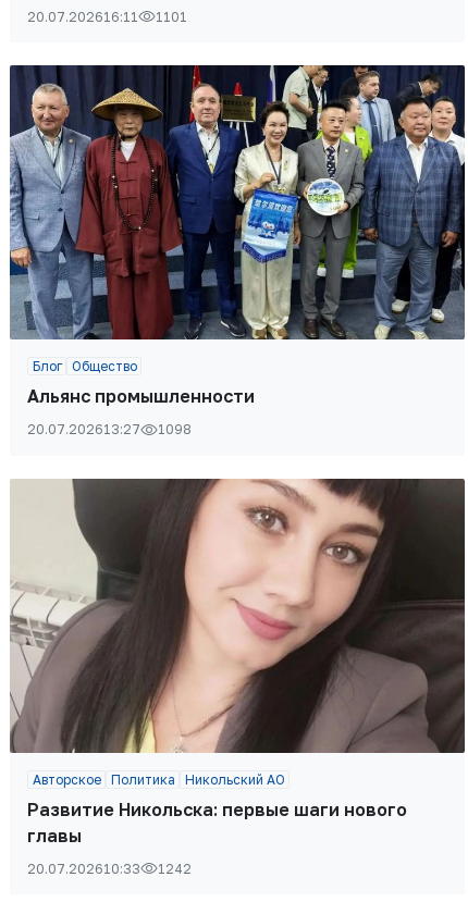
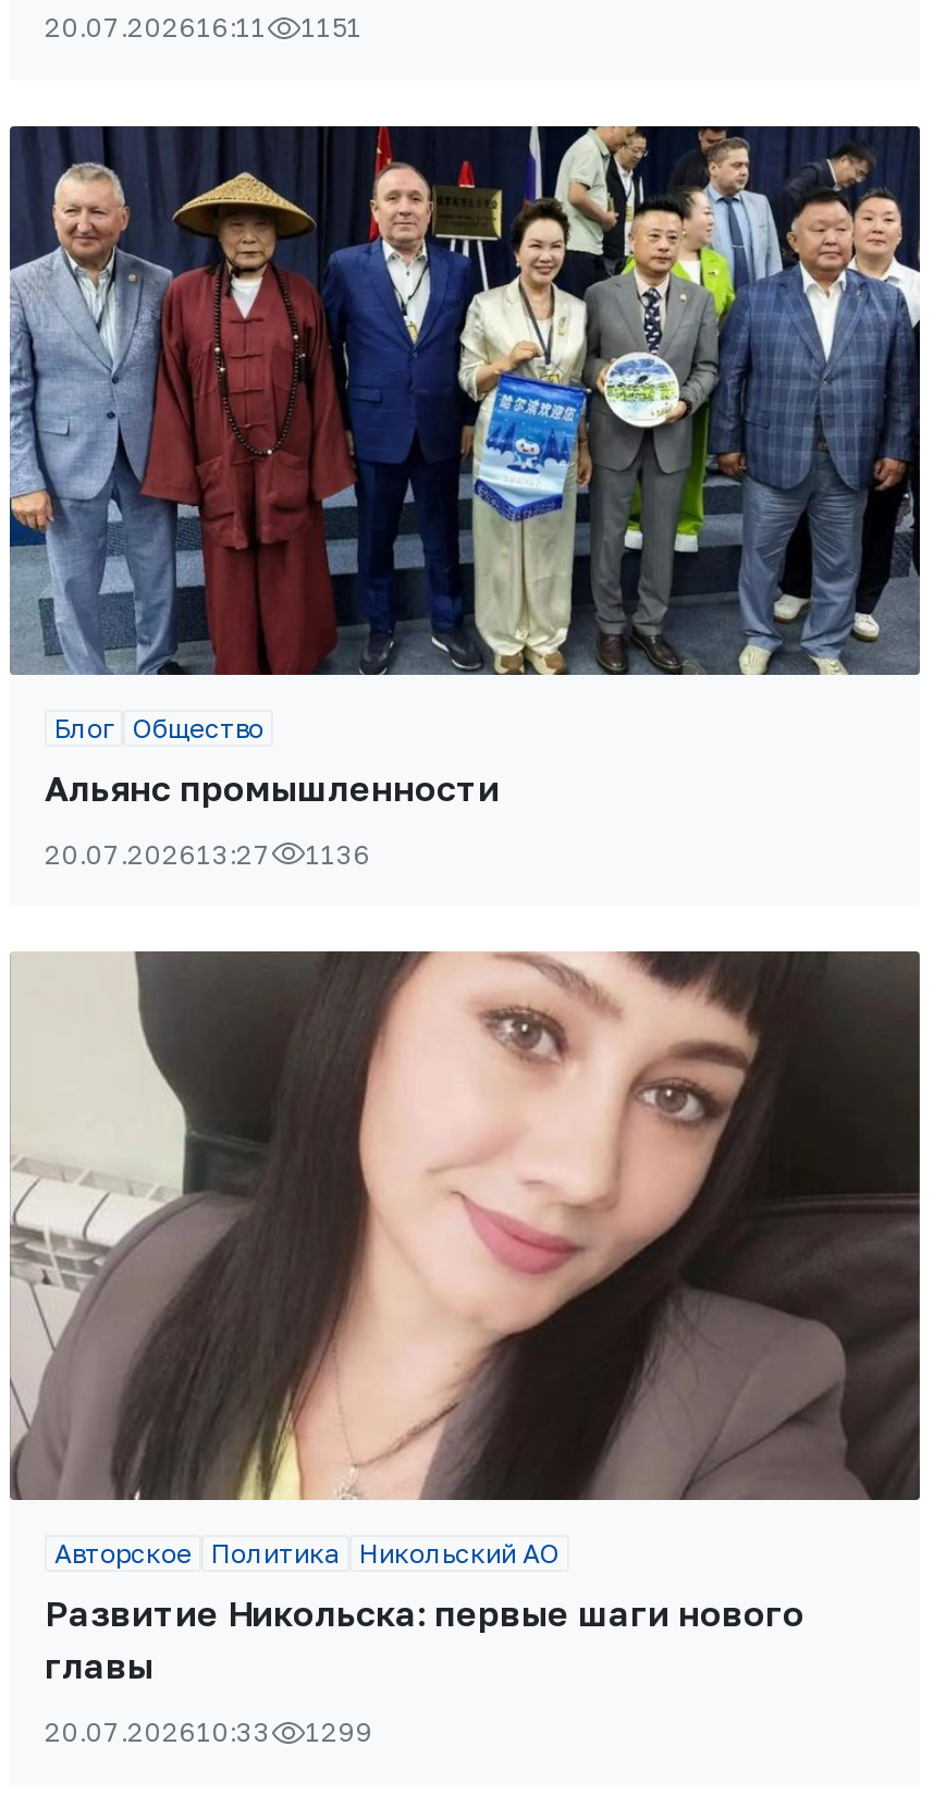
- 20.07.202616:11 1101
+ 20.07.202616:11 1151

- 20.07.202613:27 1098
+ 20.07.202613:27 1136

- 20.07.202610:33 1242
+ 20.07.202610:33 1299
